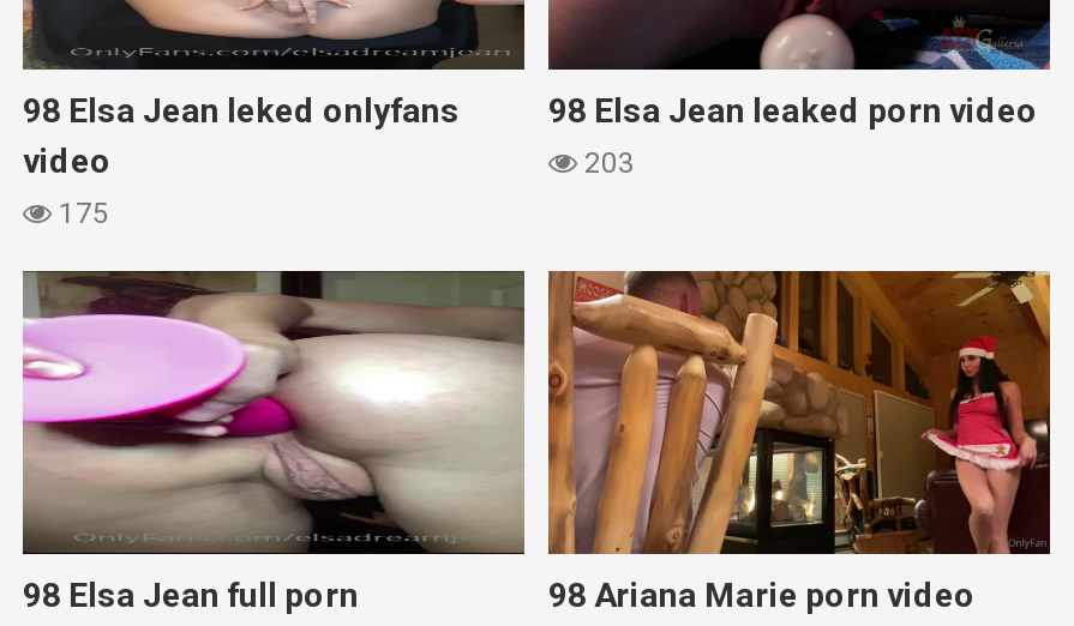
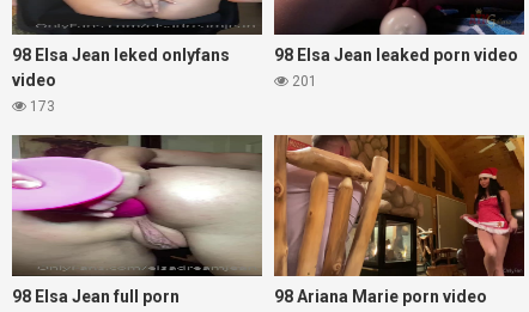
- 203
+ 201

- 175
+ 173
